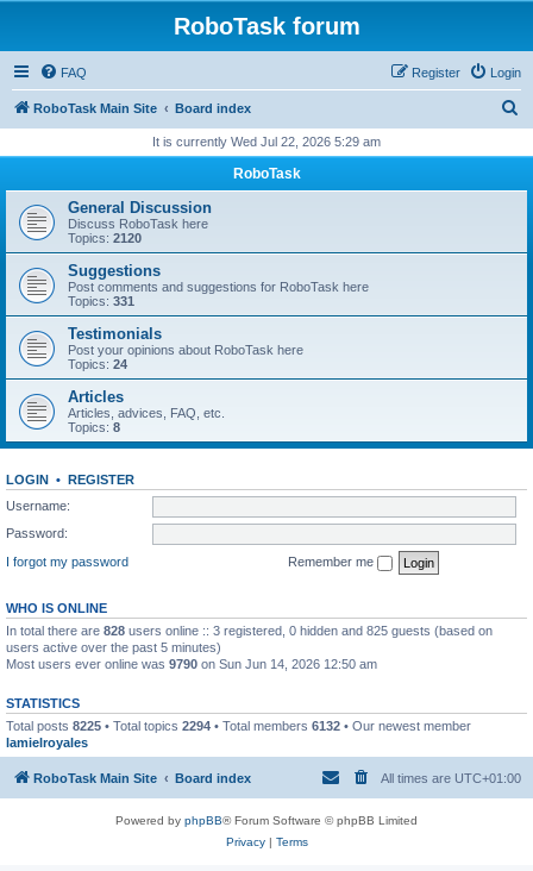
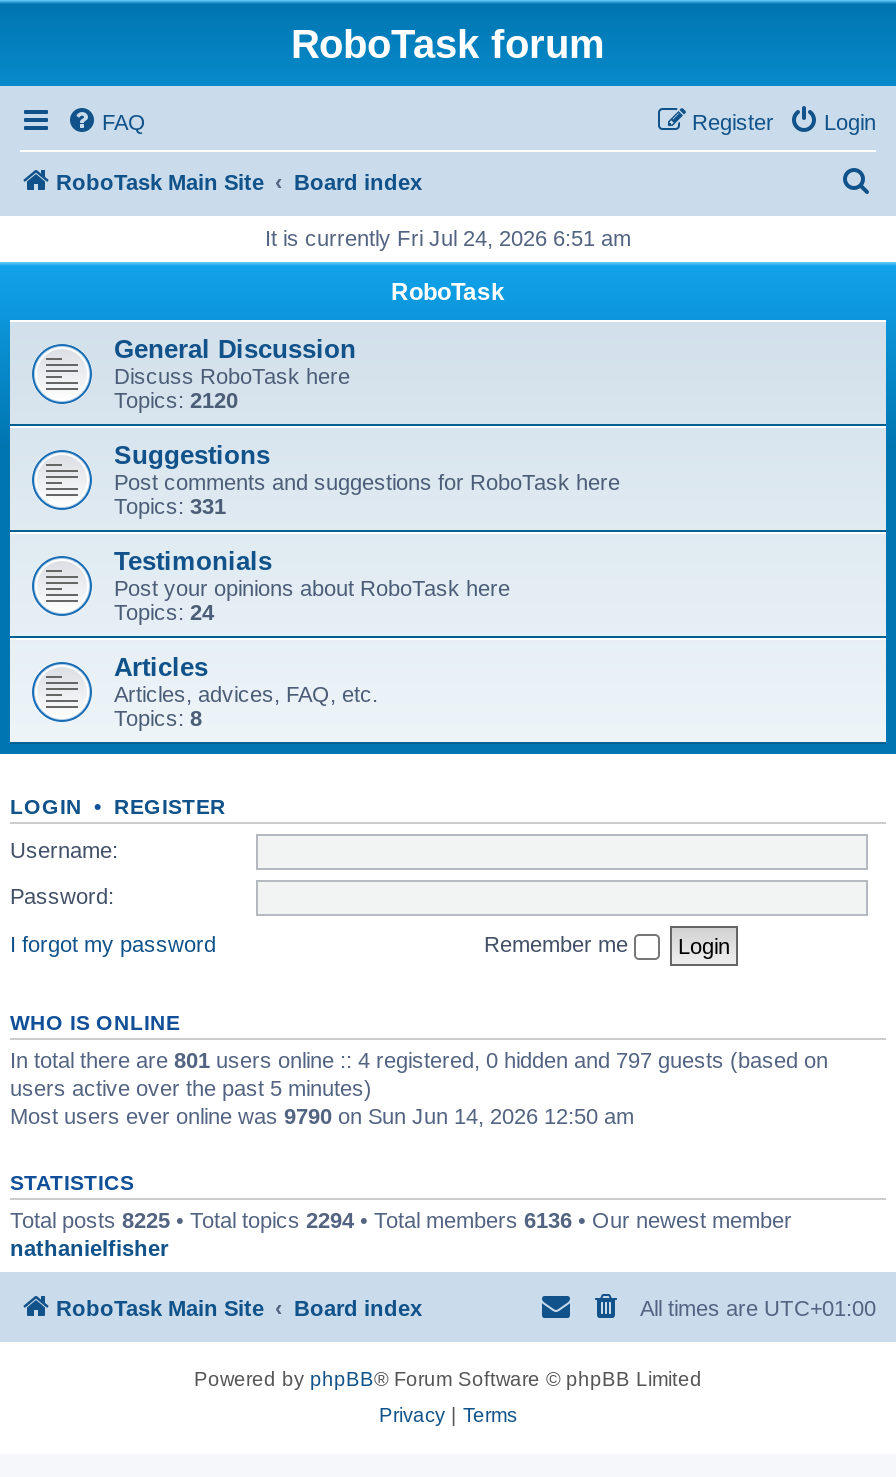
- It is currently Wed Jul 22, 2026 5:29 am
+ It is currently Fri Jul 24, 2026 6:51 am

- In total there are 828 users online :: 3 registered, 0 hidden and 825 guests (based on
+ In total there are 801 users online :: 4 registered, 0 hidden and 797 guests (based on

- Total posts 8225 • Total topics 2294 • Total members 6132 • Our newest member
- lamielroyales
+ Total posts 8225 • Total topics 2294 • Total members 6136 • Our newest member
+ nathanielfisher
